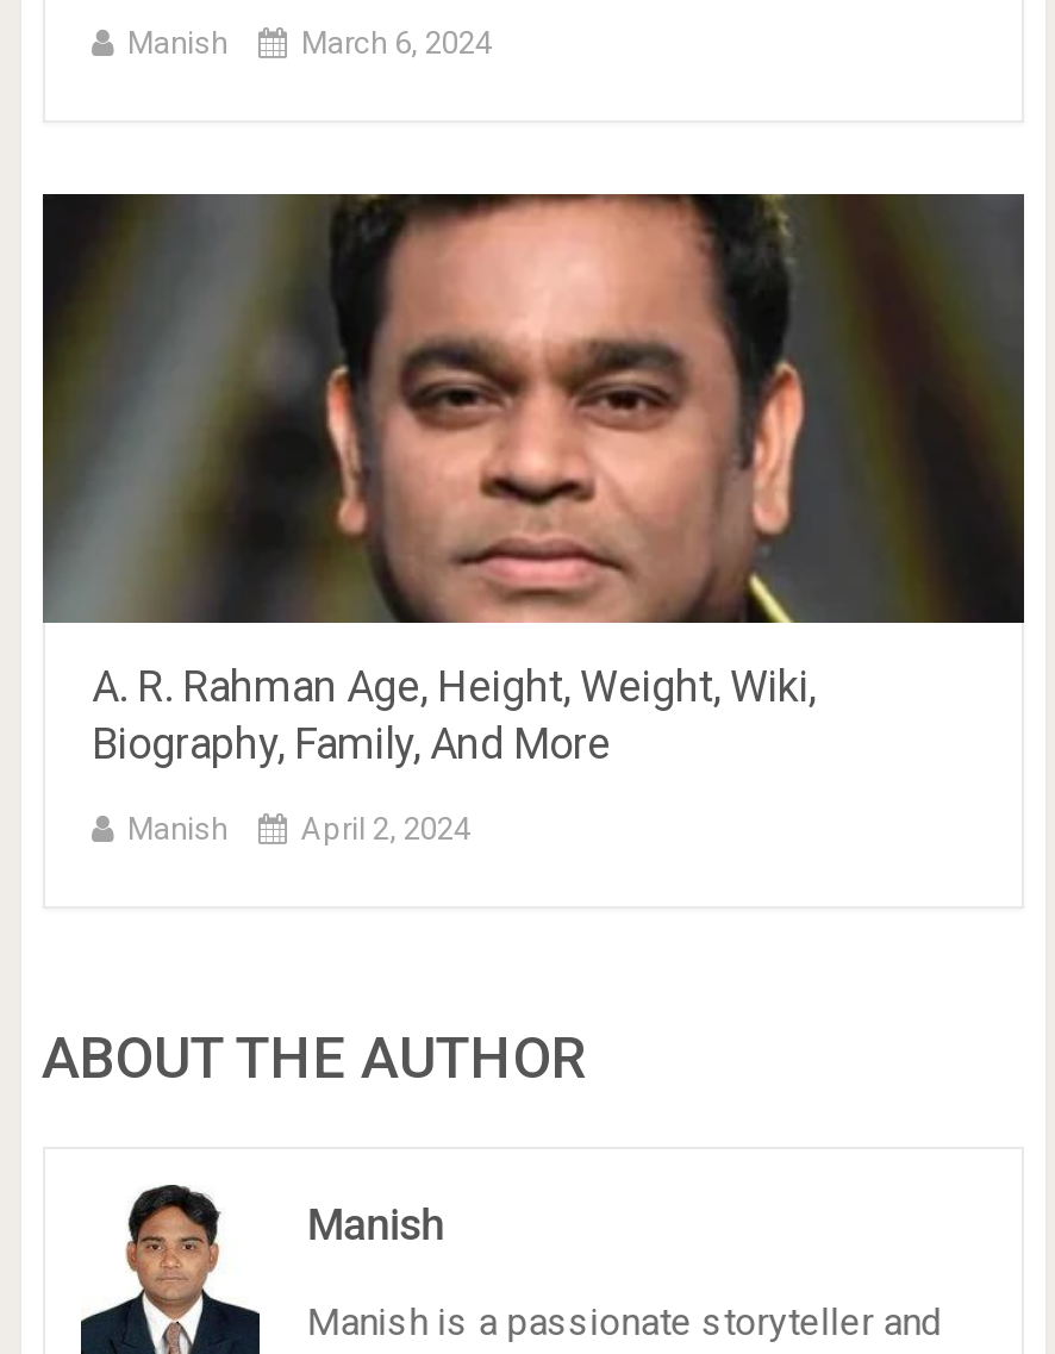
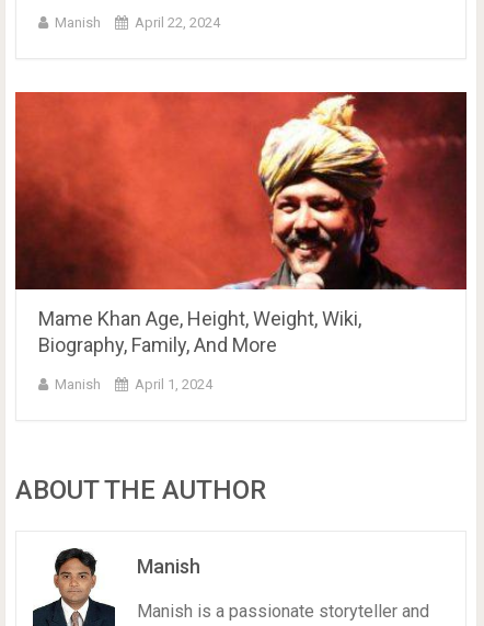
- March 6, 2024
+ April 22, 2024

- [image]
- A. R. Rahman Age, Height, Weight, Wiki,
+ [image]
+ Mame Khan Age, Height, Weight, Wiki,

- April 2, 2024
+ April 1, 2024
